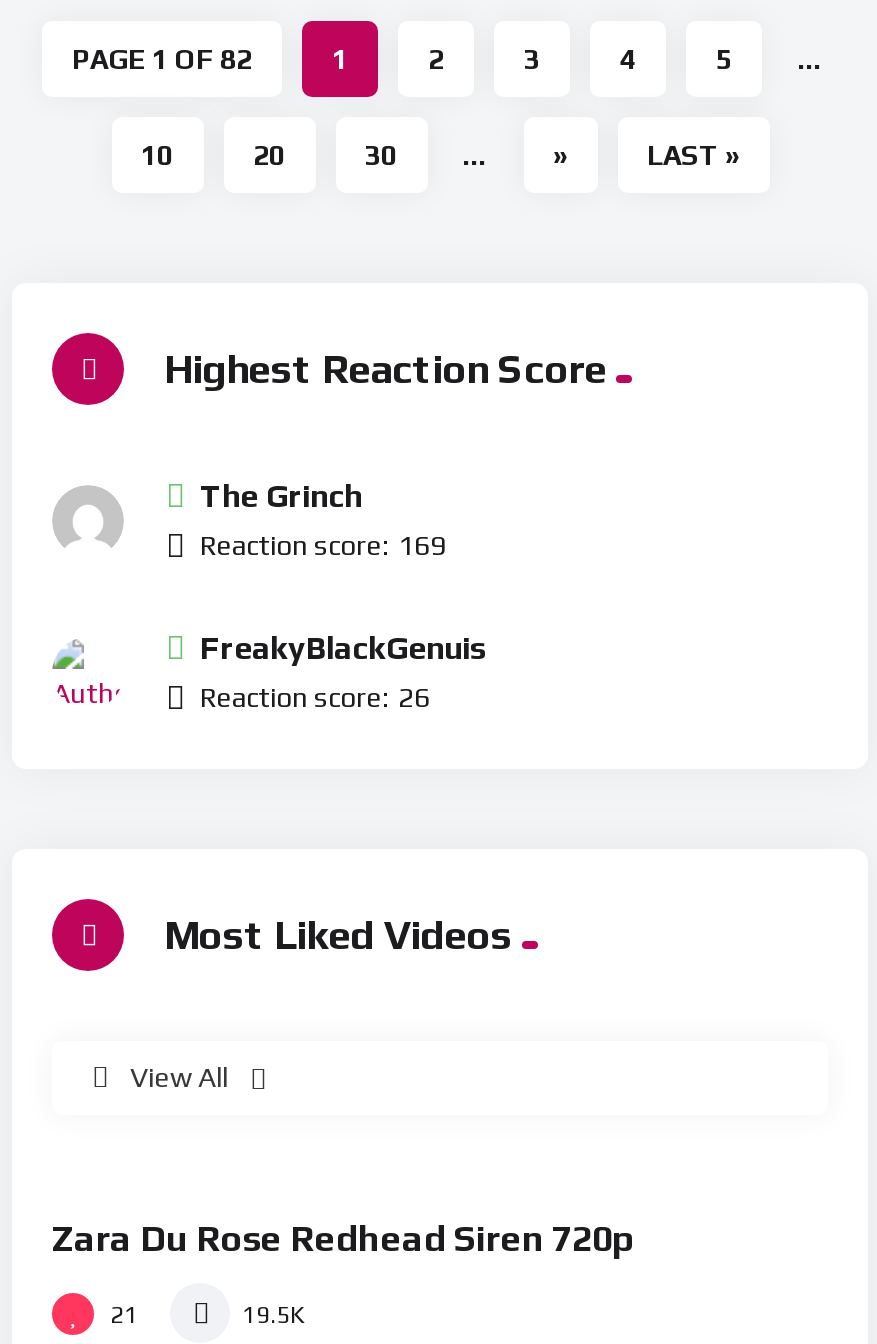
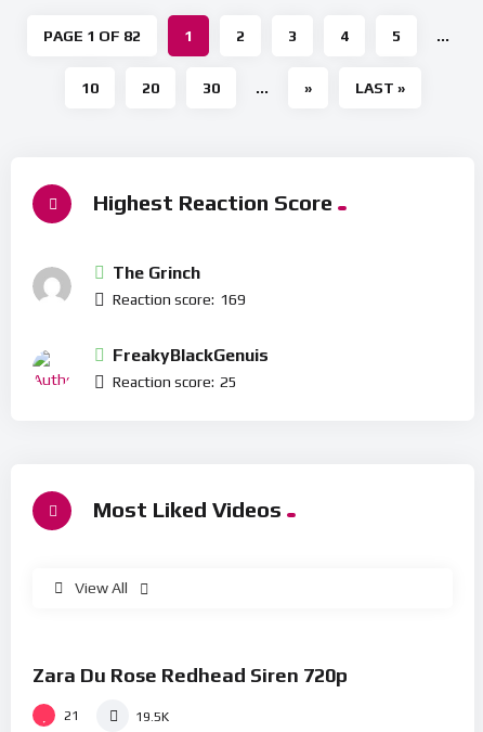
- Reaction score: 26
+ Reaction score: 25
